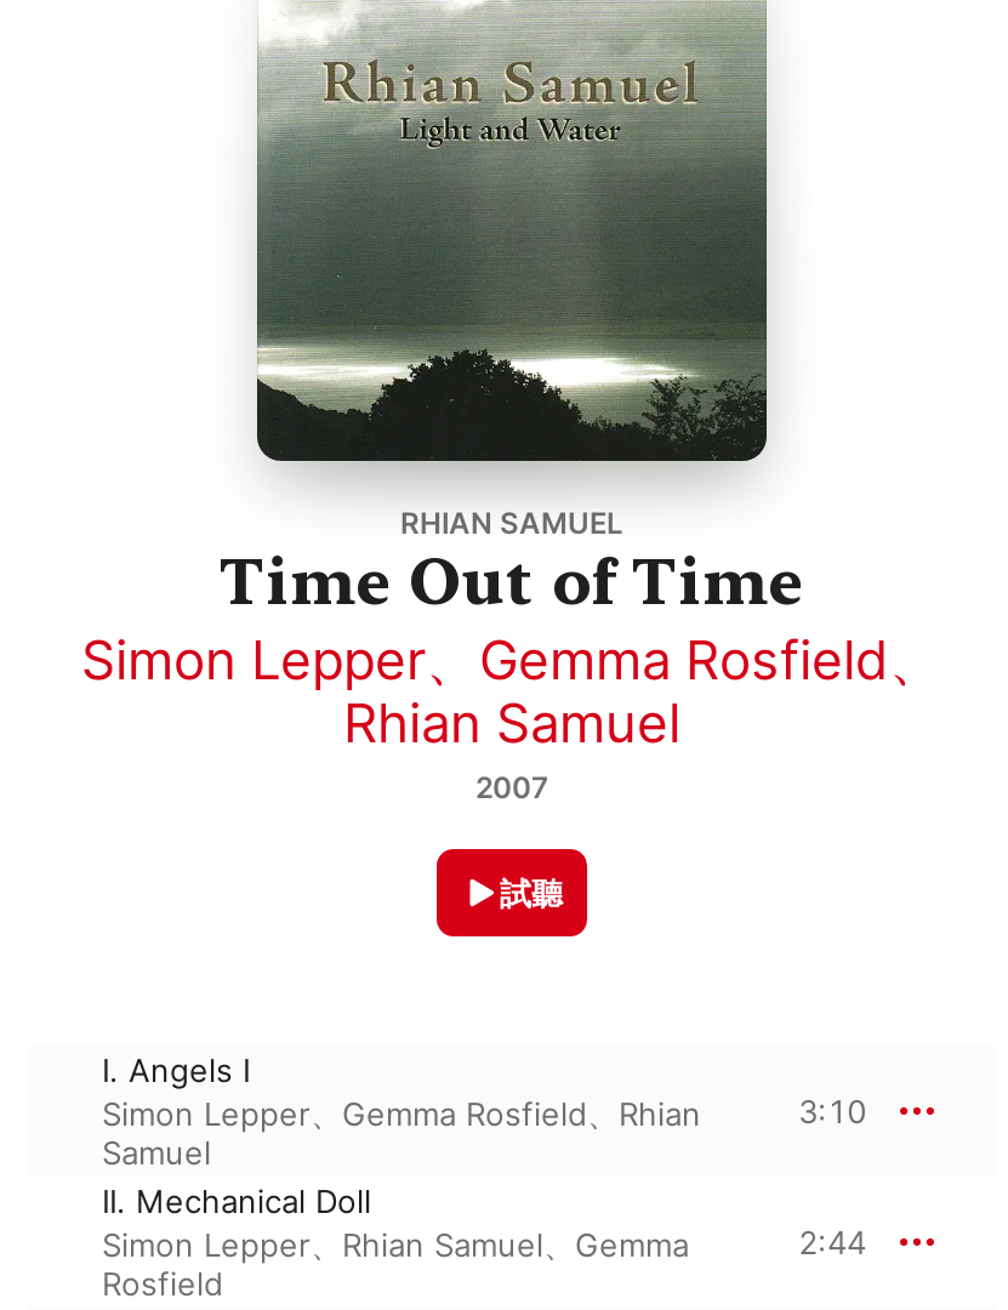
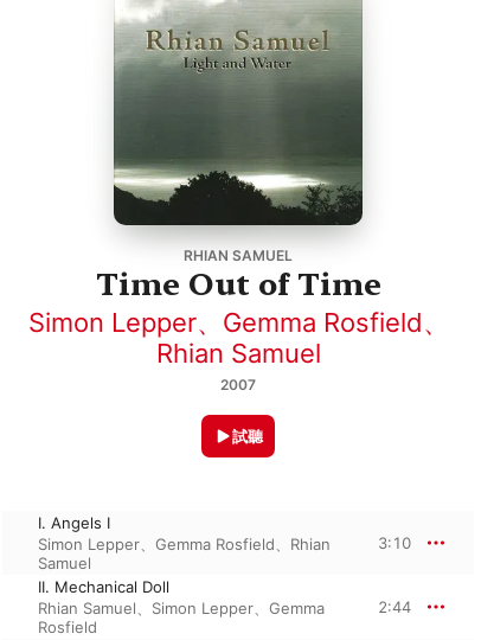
- Simon Lepper、Rhian Samuel、Gemma
+ Rhian Samuel、Simon Lepper、Gemma
